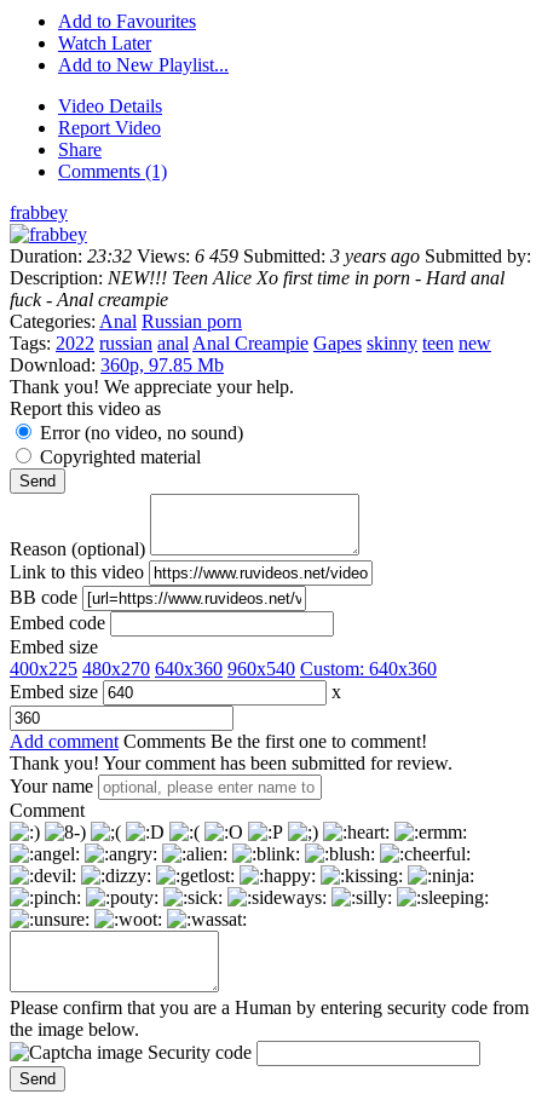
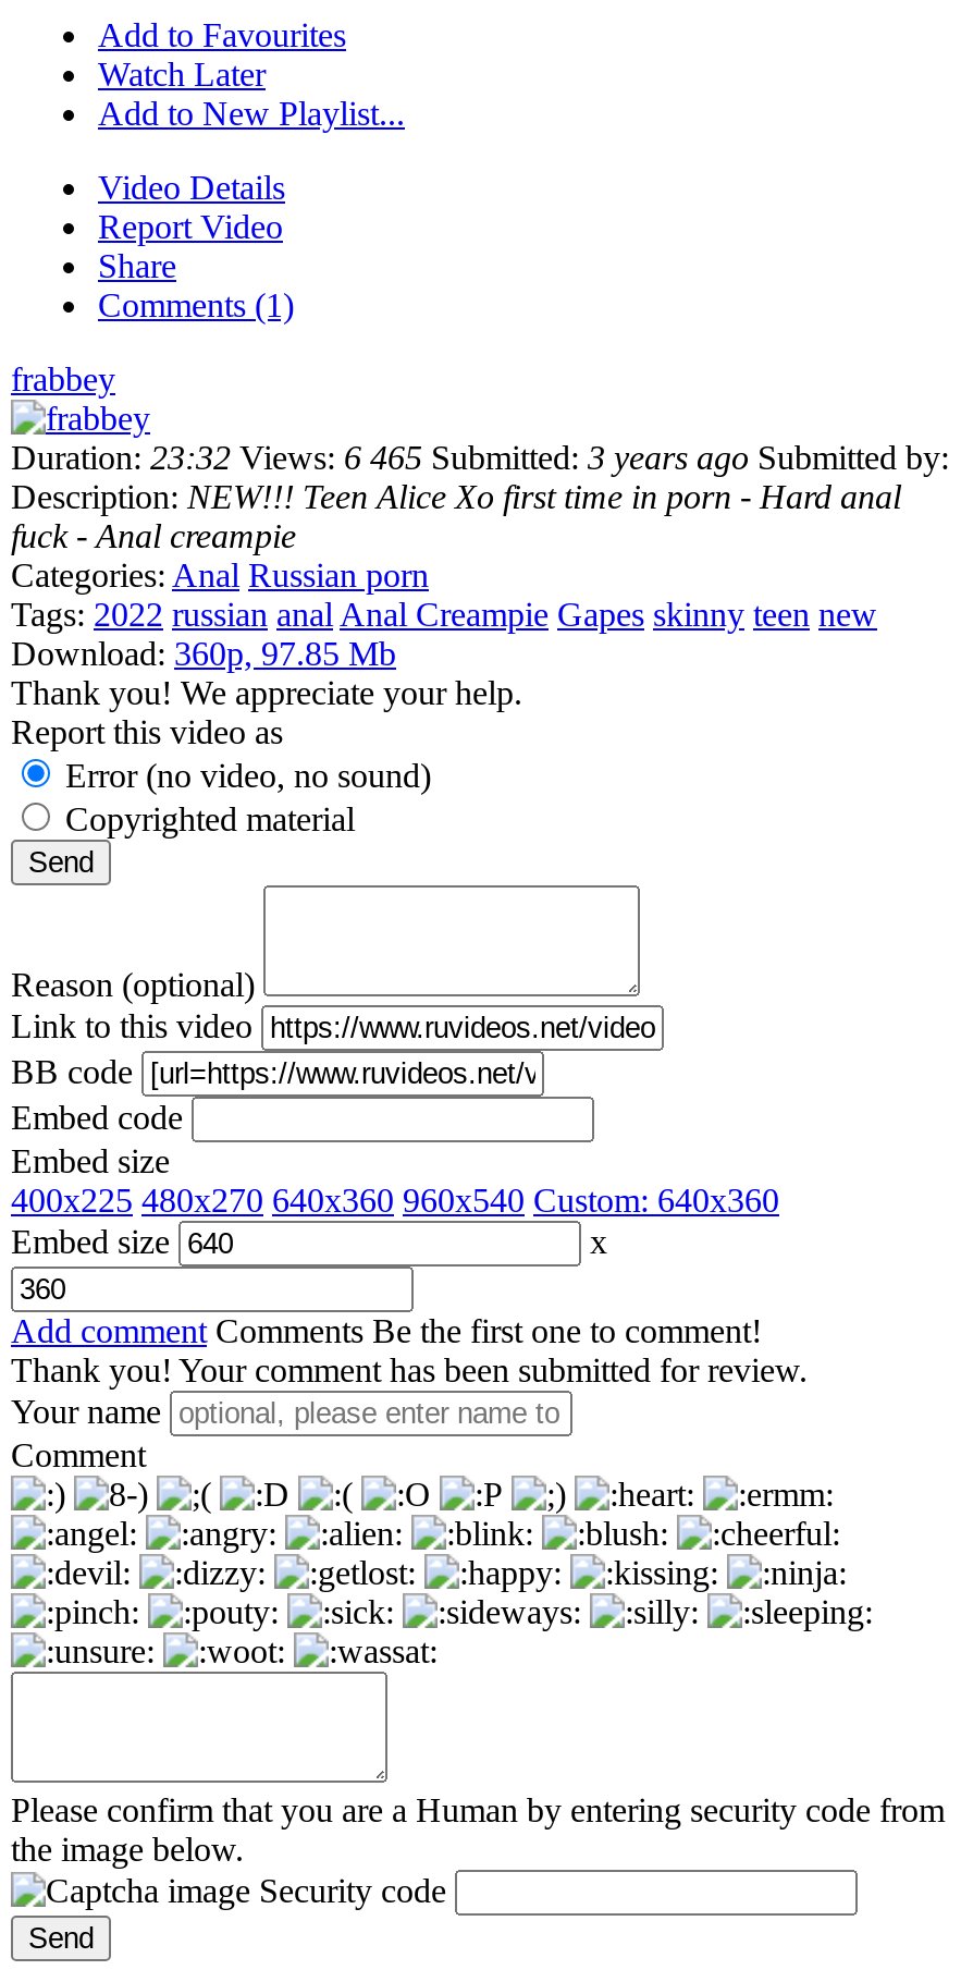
- Duration: 23:32 Views: 6 459 Submitted: 3 years ago Submitted by:
+ Duration: 23:32 Views: 6 465 Submitted: 3 years ago Submitted by:
